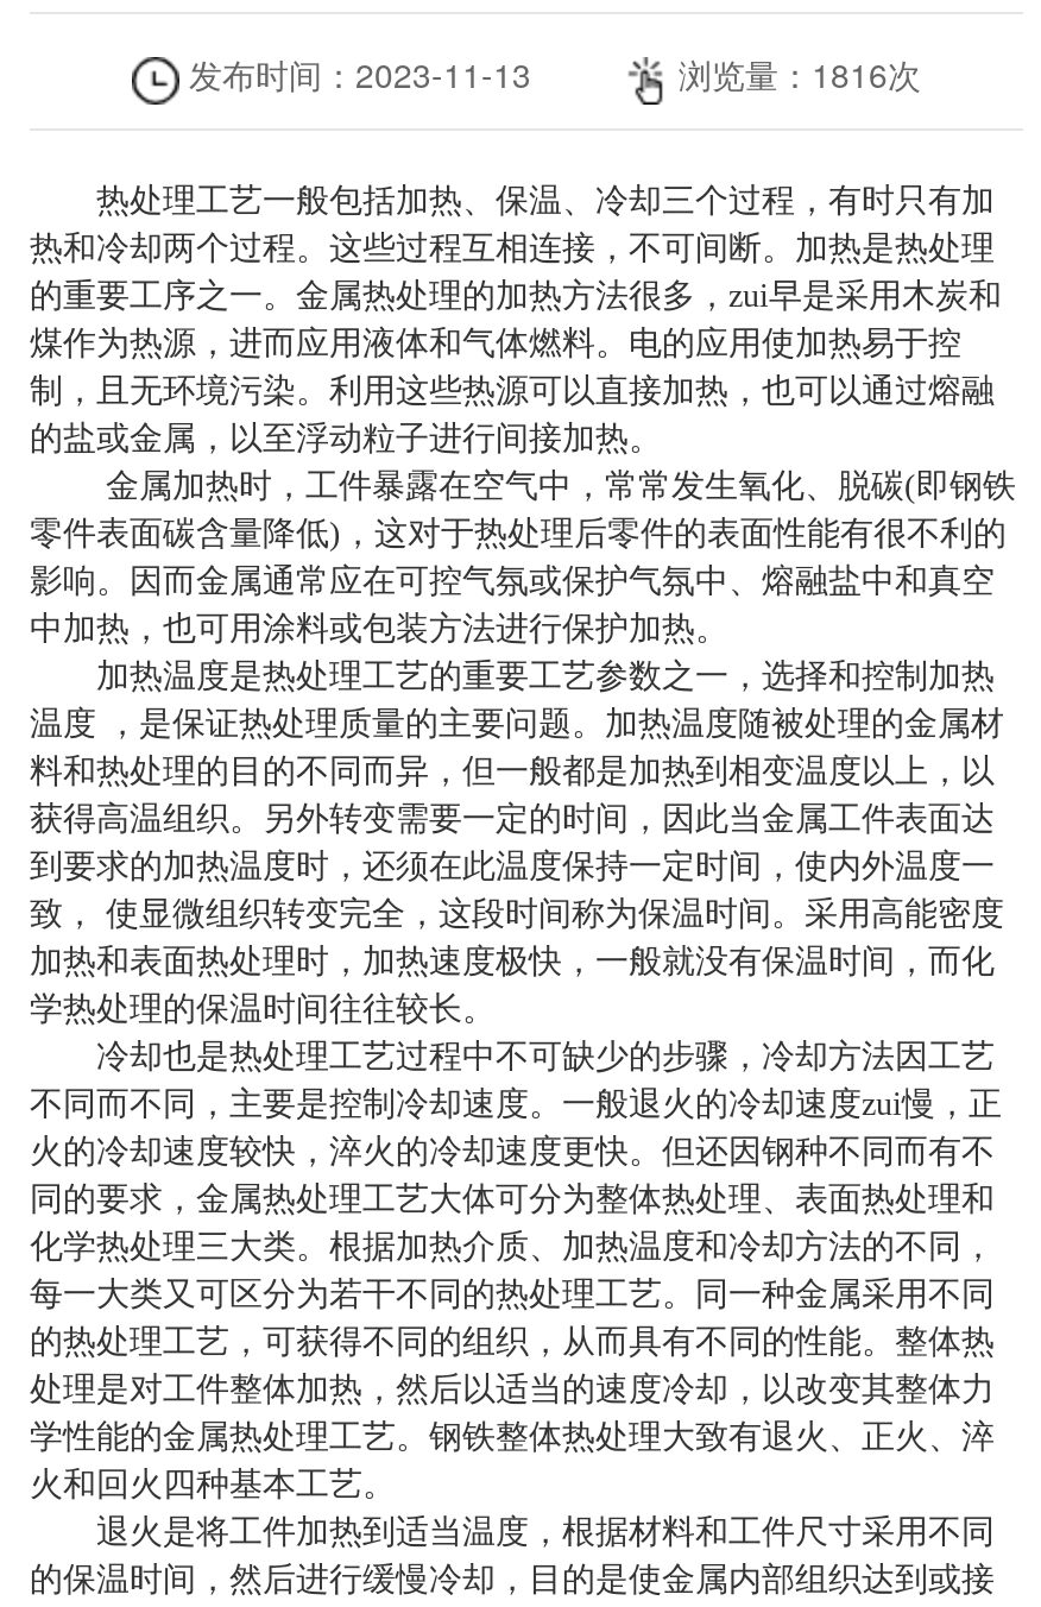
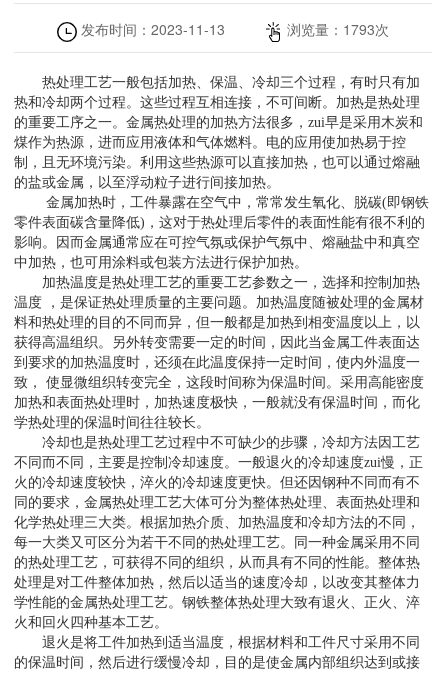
- 浏览量：1816次
+ 浏览量：1793次
